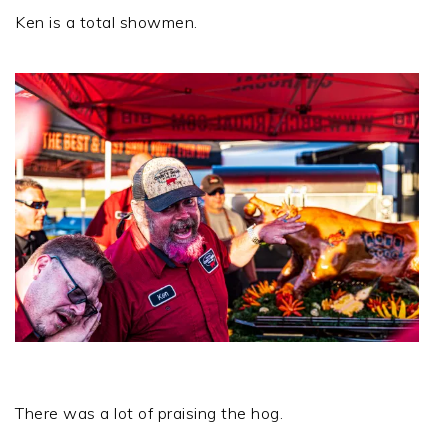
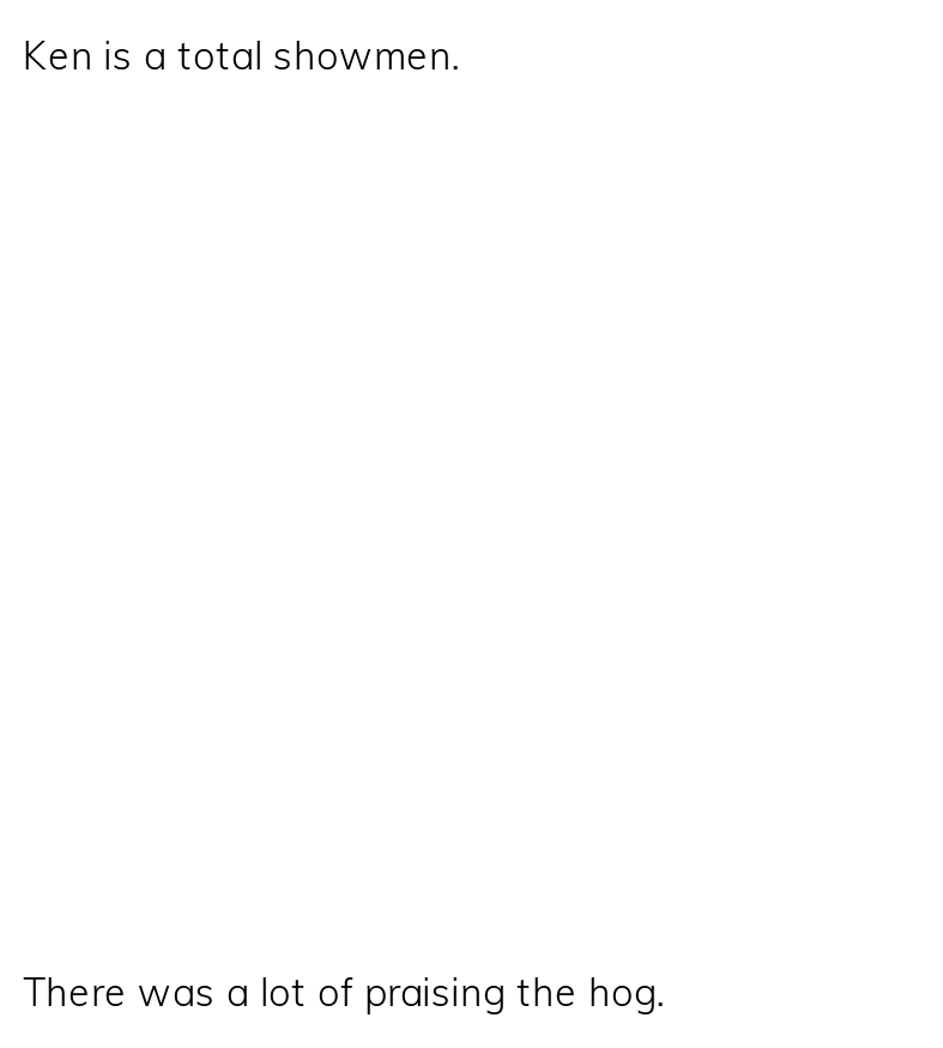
- [image]
